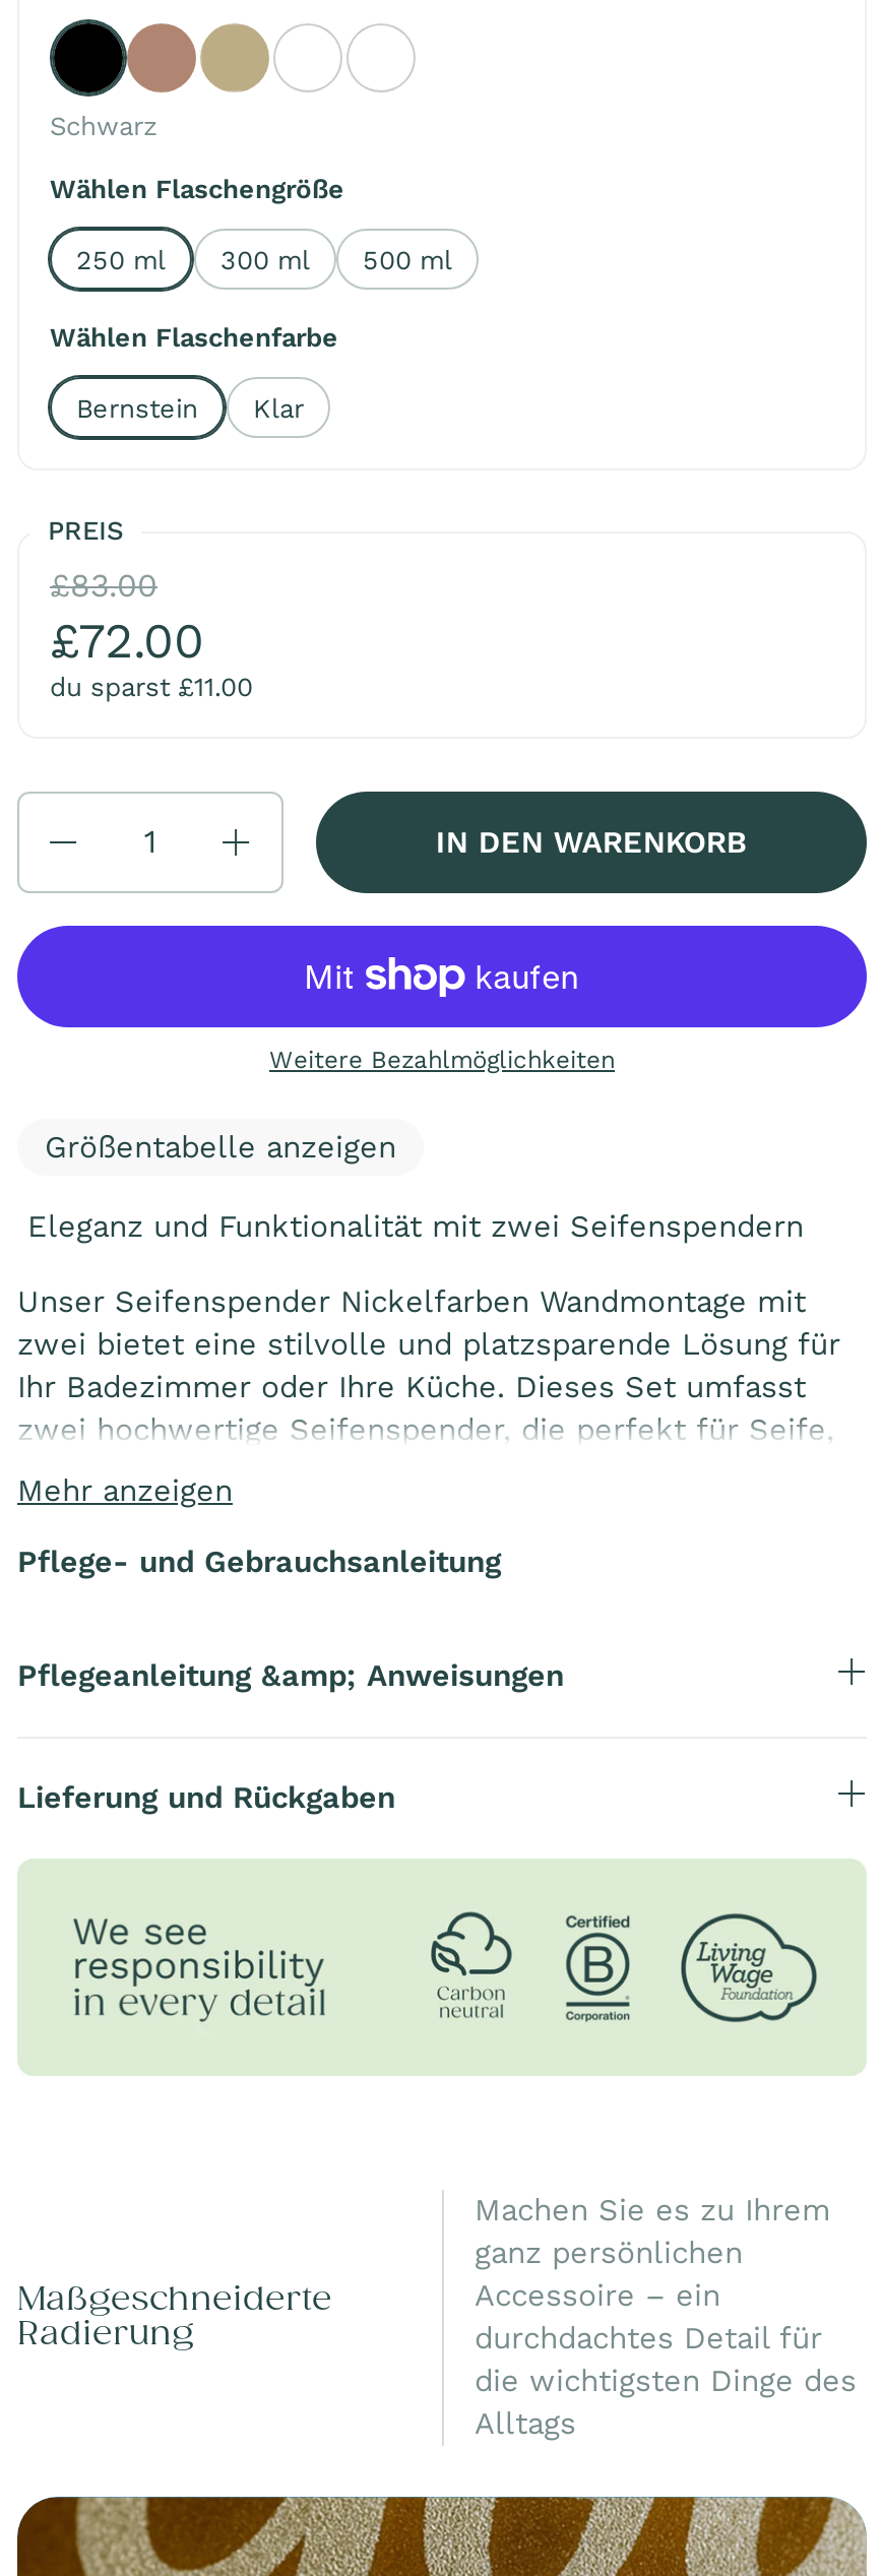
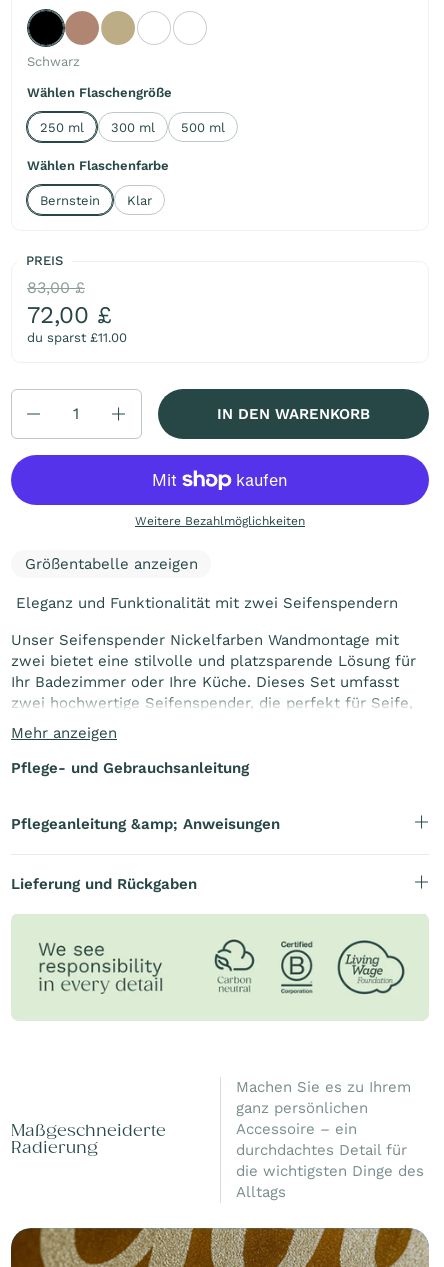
- £83.00
+ 83,00 £

- £72.00
+ 72,00 £
